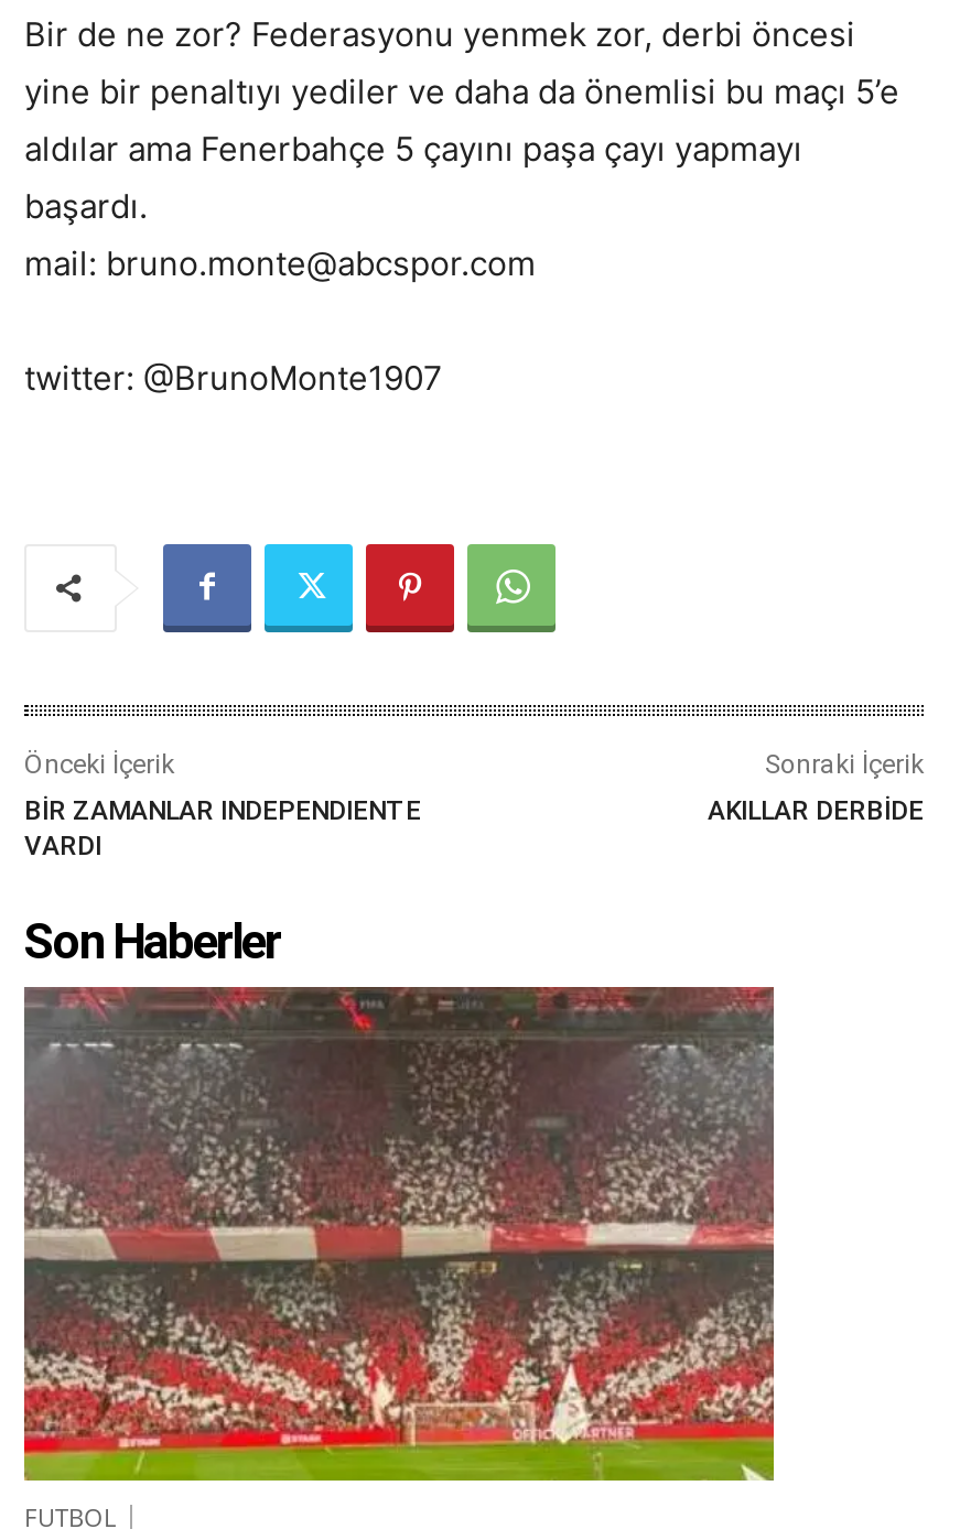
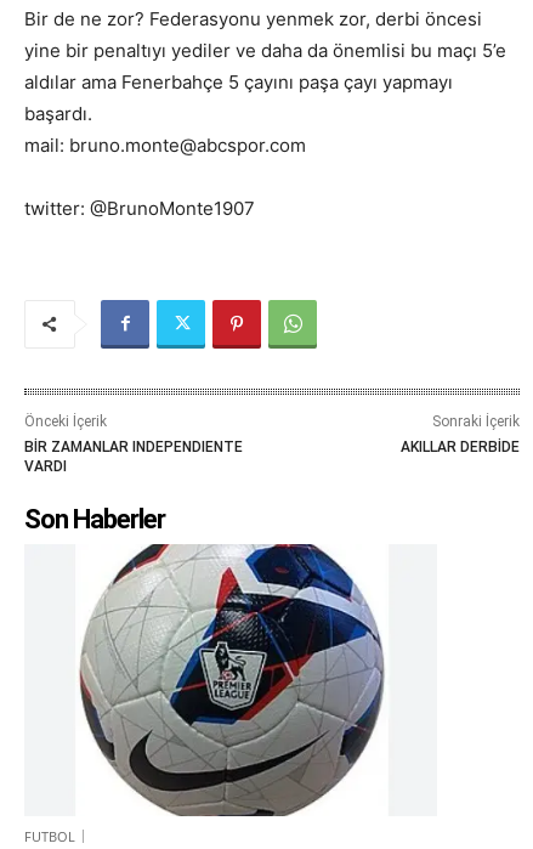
- [image]
+ [image]
